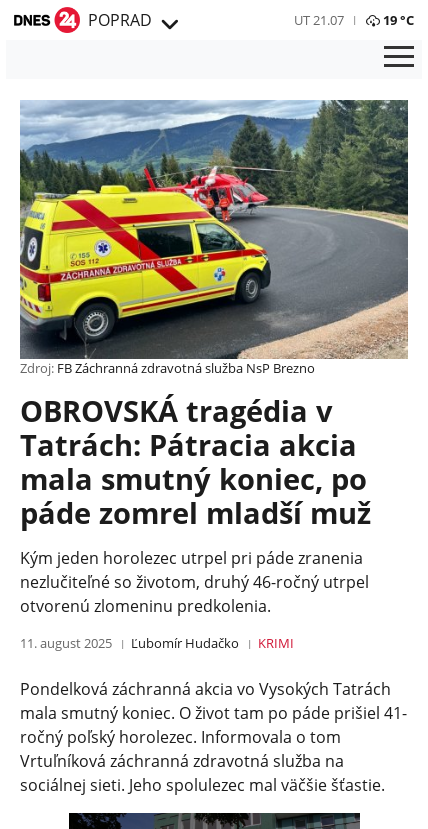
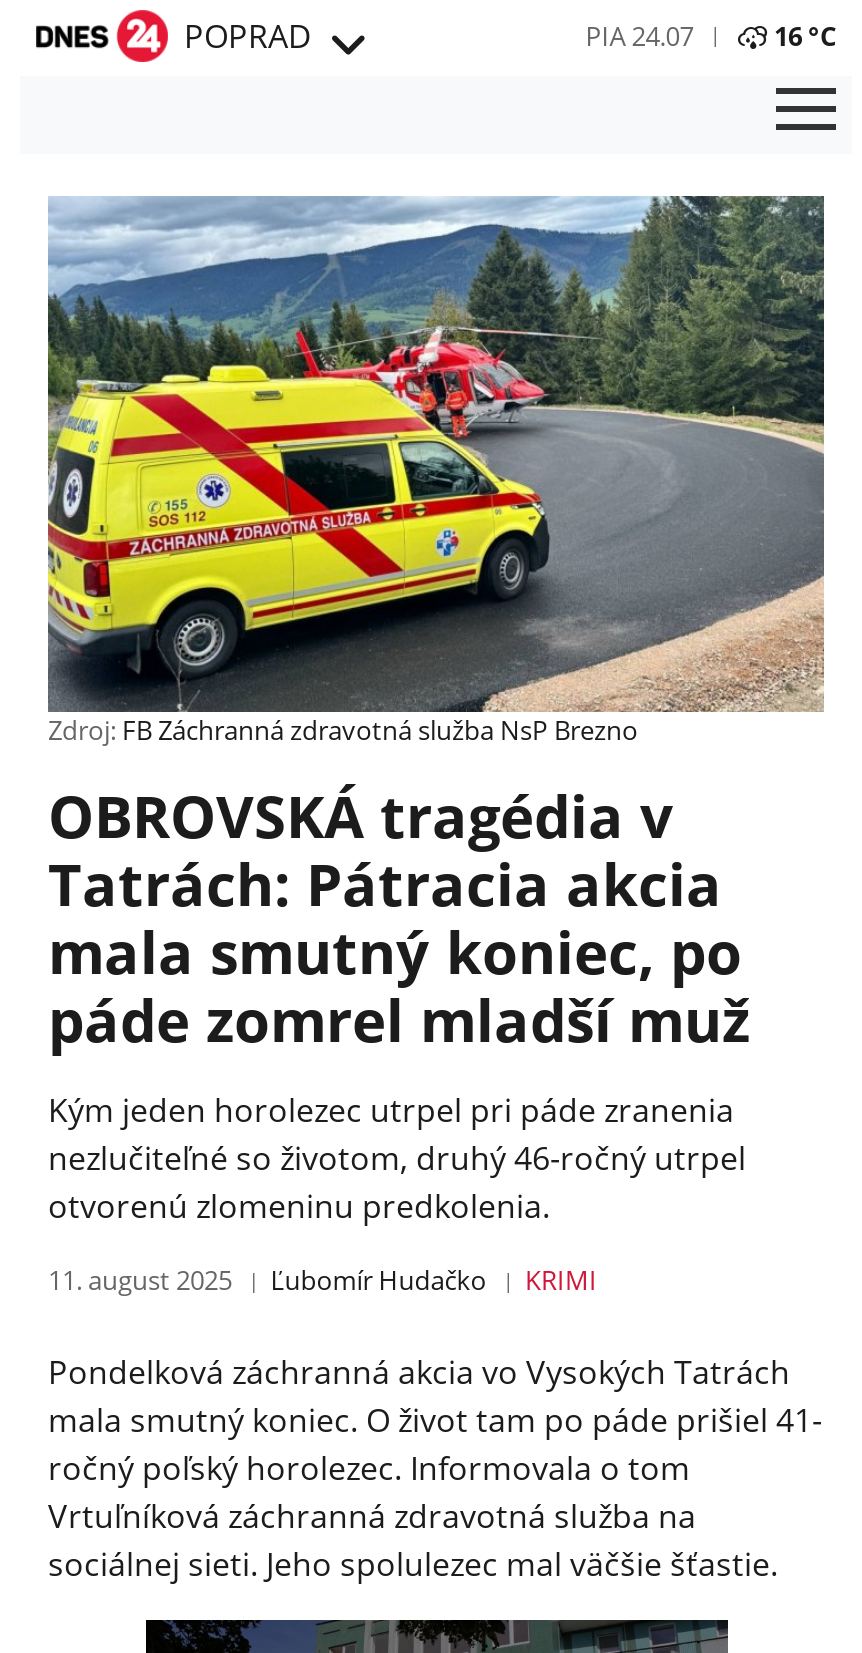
- UT 21.07
- 19 °C
+ PIA 24.07
+ 16 °C
